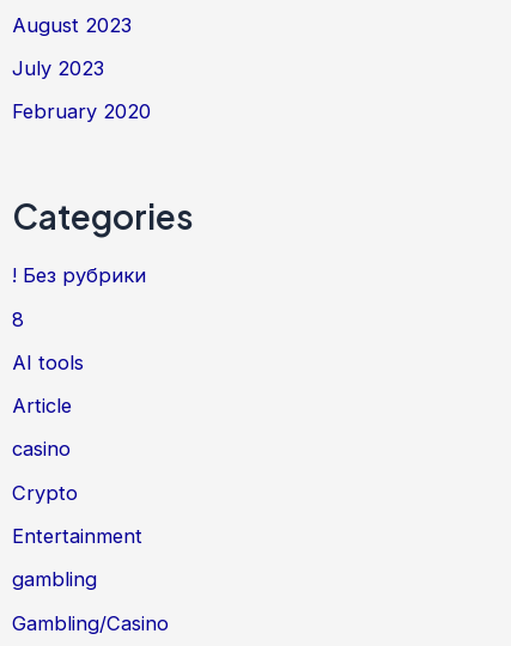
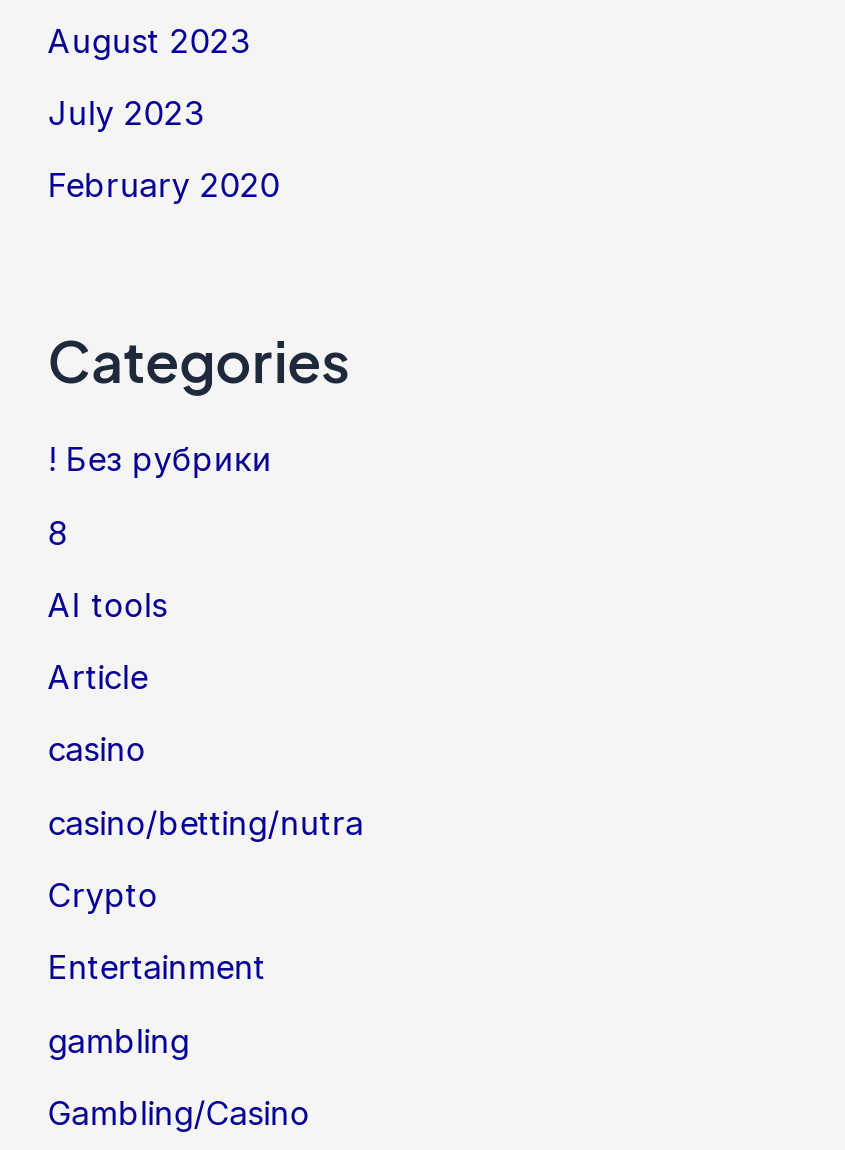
+ casino/betting/nutra
